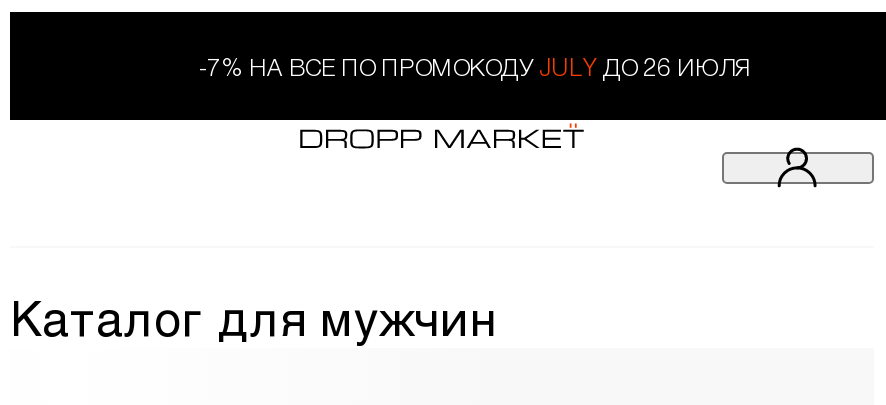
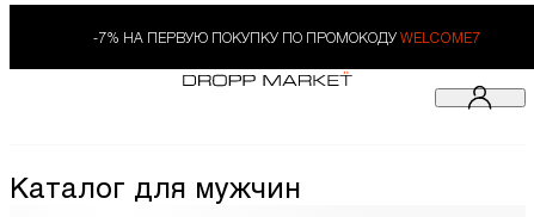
- -7% НА ВСЕ ПО ПРОМОКОДУ JULY ДО 26 ИЮЛЯ
+ -7% НА ПЕРВУЮ ПОКУПКУ ПО ПРОМОКОДУ WELCOME7
